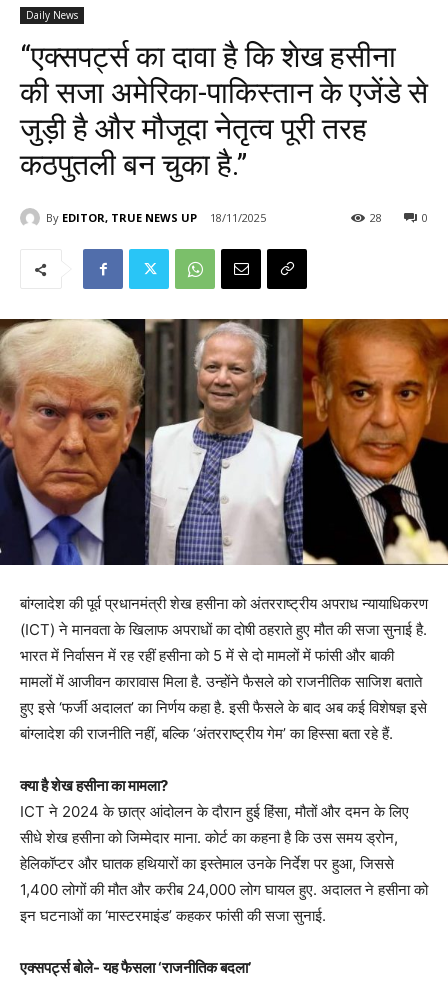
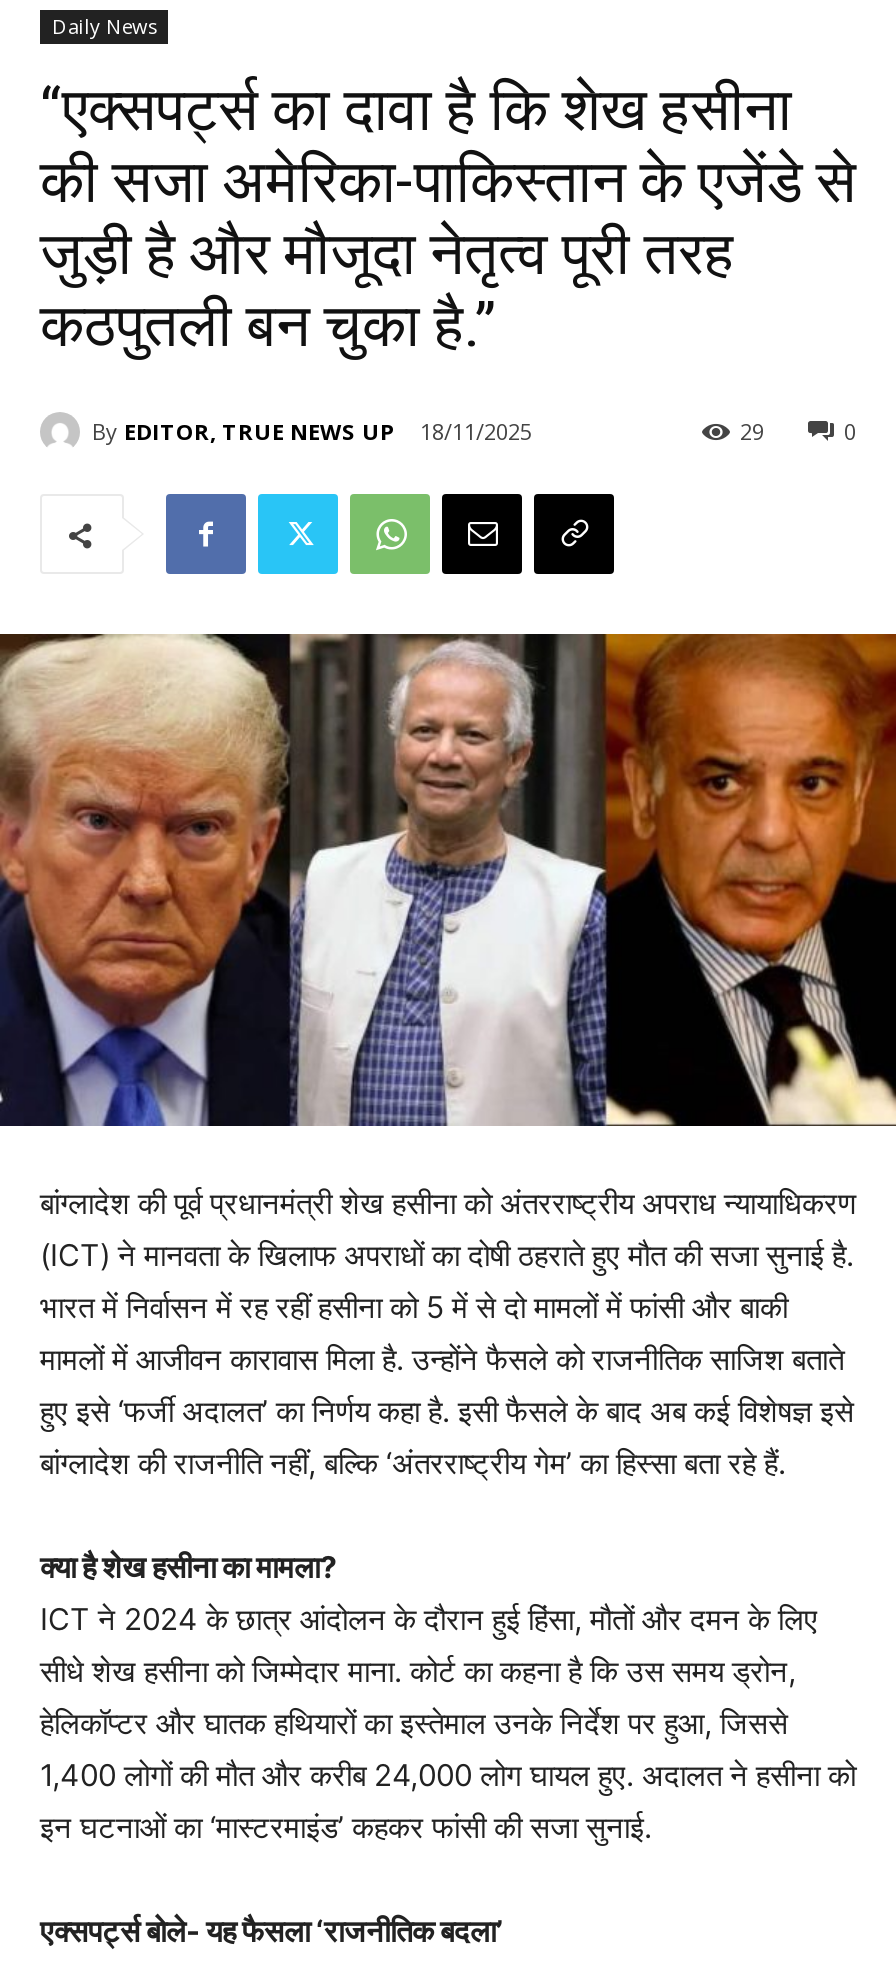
- 28
+ 29
